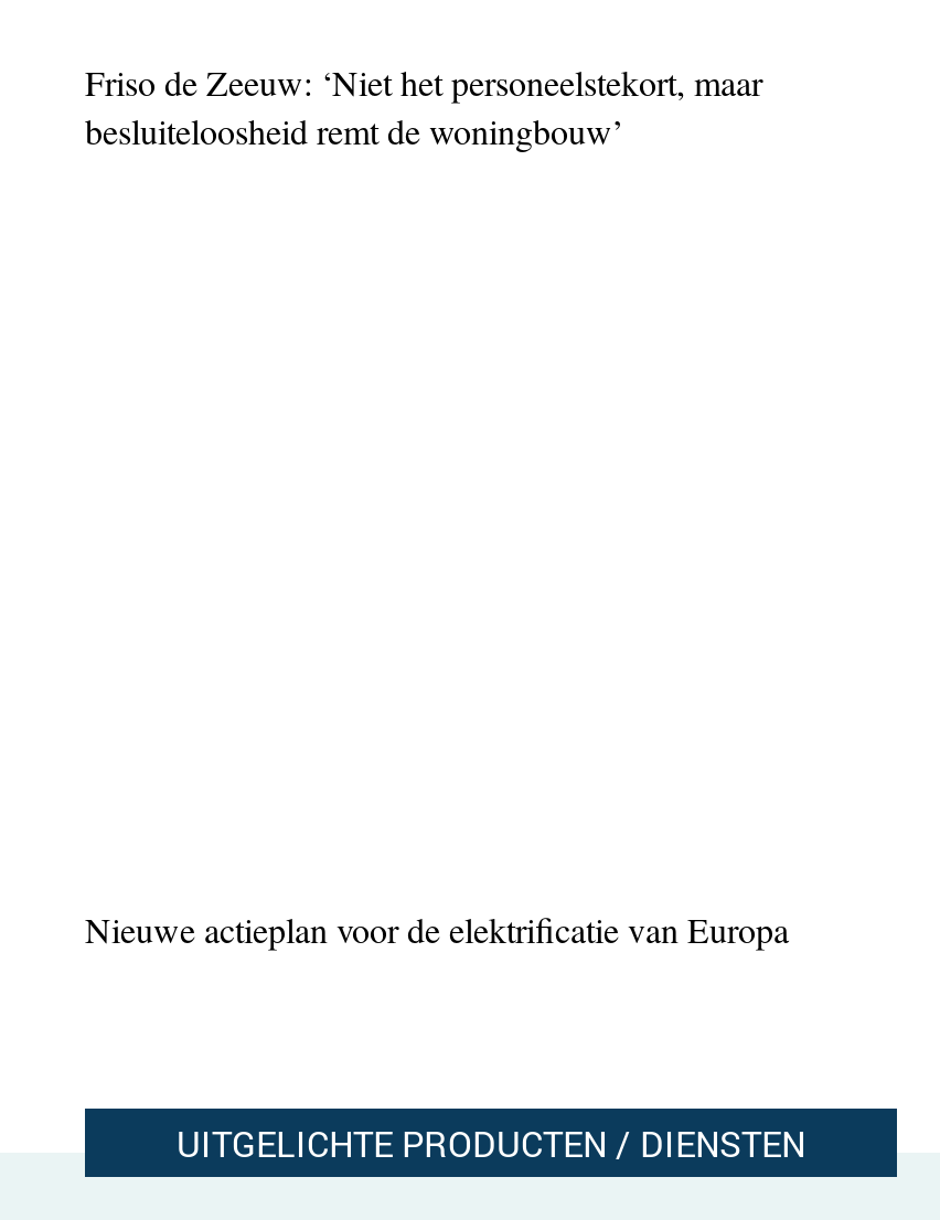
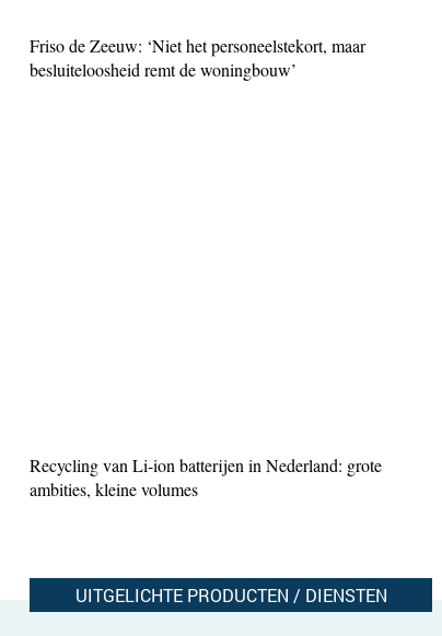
- Nieuwe actieplan voor de elektrificatie van Europa
+ Recycling van Li-ion batterijen in Nederland: grote
+ ambities, kleine volumes
